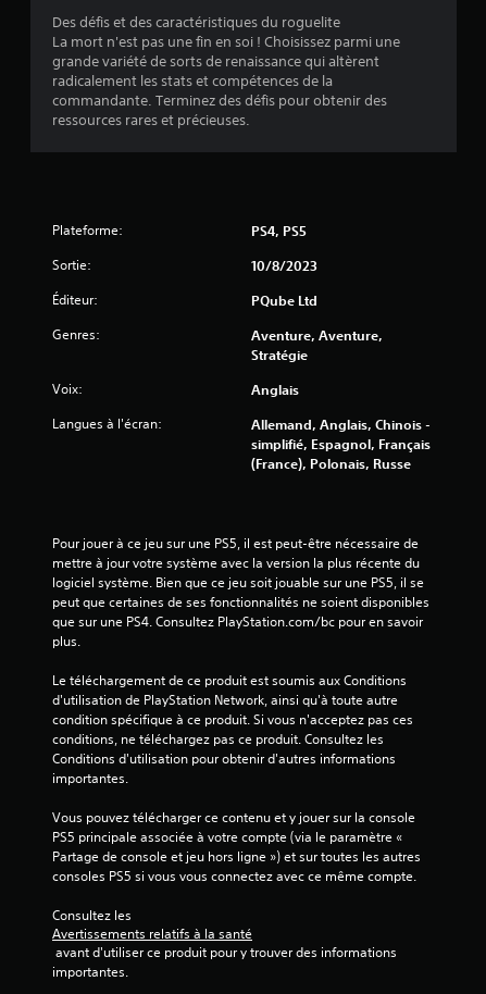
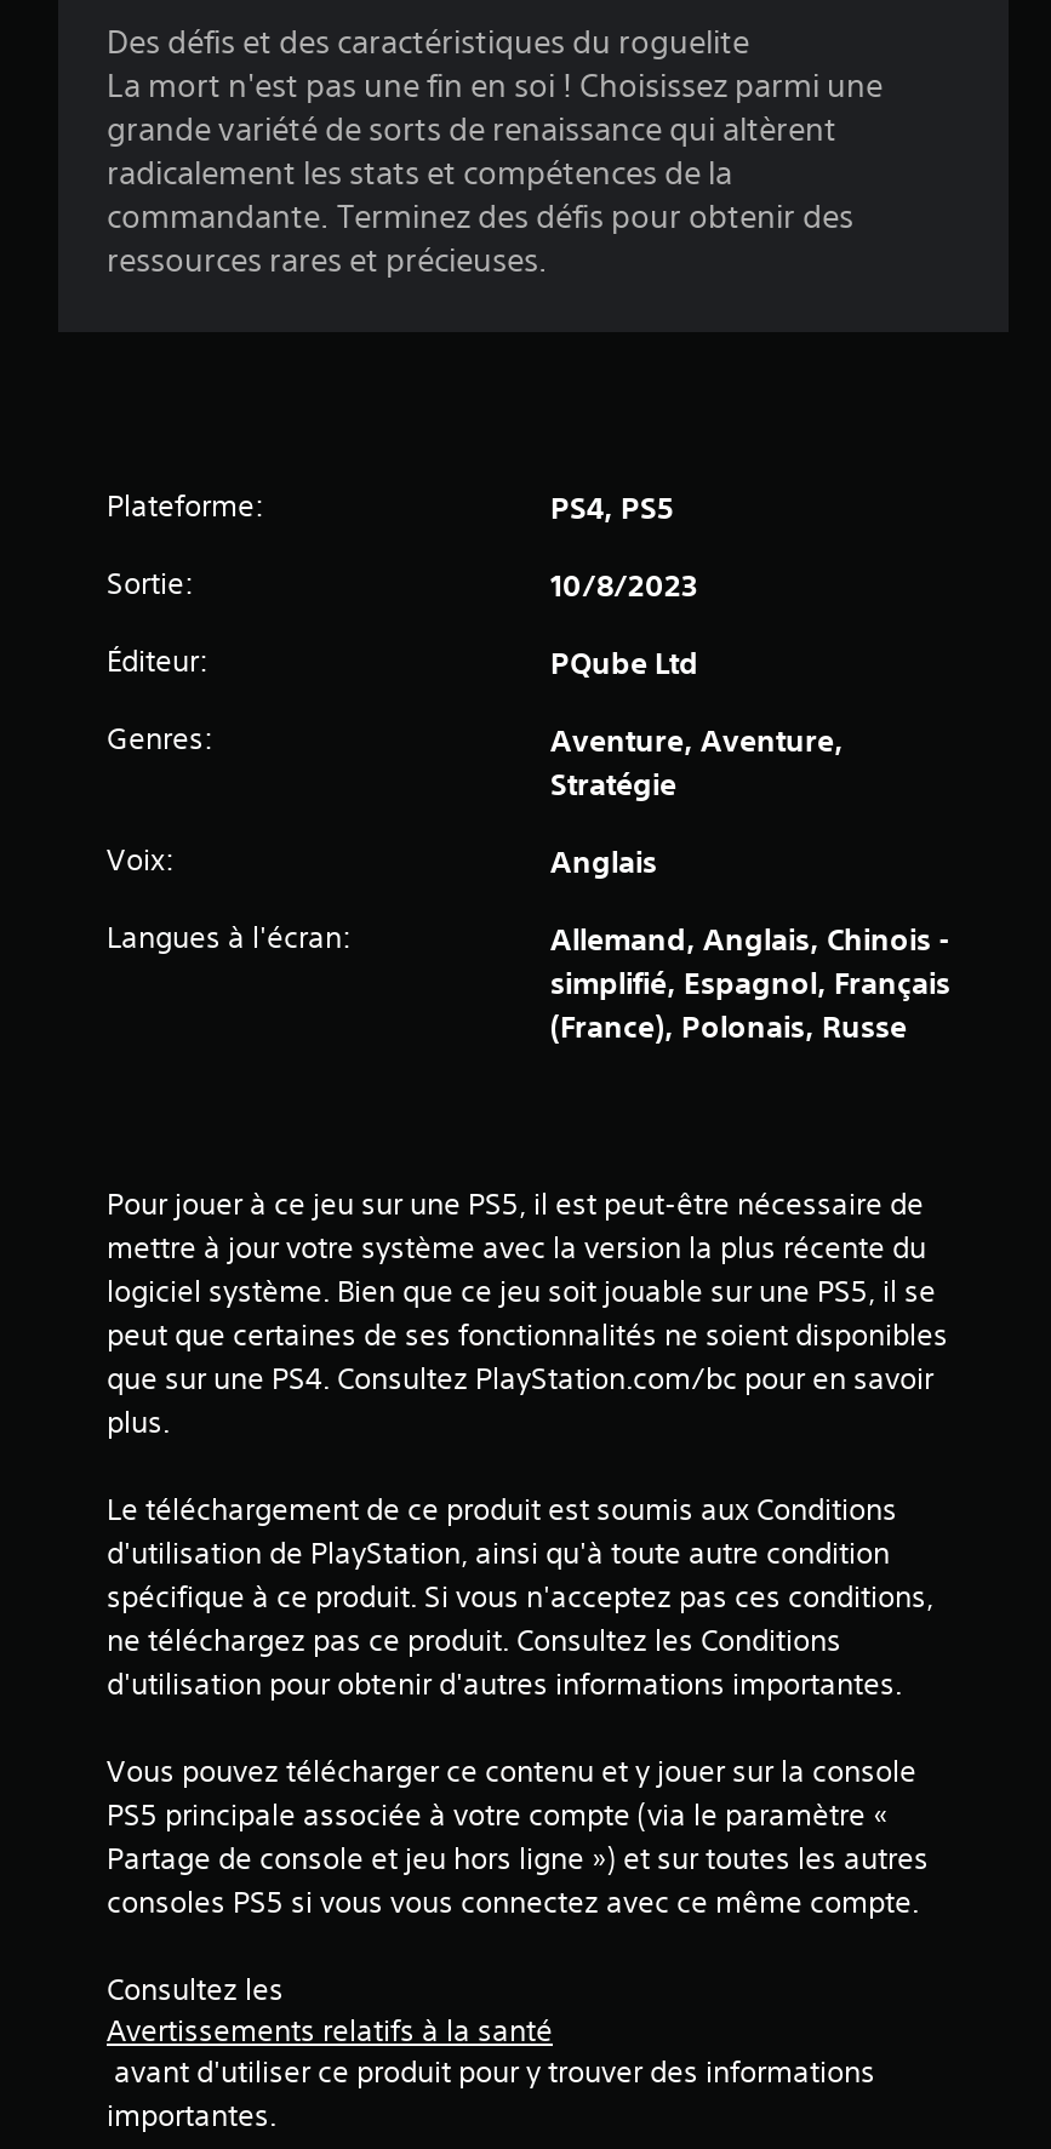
- d'utilisation de PlayStation Network, ainsi qu'à toute autre
- condition spécifique à ce produit. Si vous n'acceptez pas ces
- conditions, ne téléchargez pas ce produit. Consultez les
- Conditions d'utilisation pour obtenir d'autres informations
- importantes.
+ d'utilisation de PlayStation, ainsi qu'à toute autre condition
+ spécifique à ce produit. Si vous n'acceptez pas ces conditions,
+ ne téléchargez pas ce produit. Consultez les Conditions
+ d'utilisation pour obtenir d'autres informations importantes.
